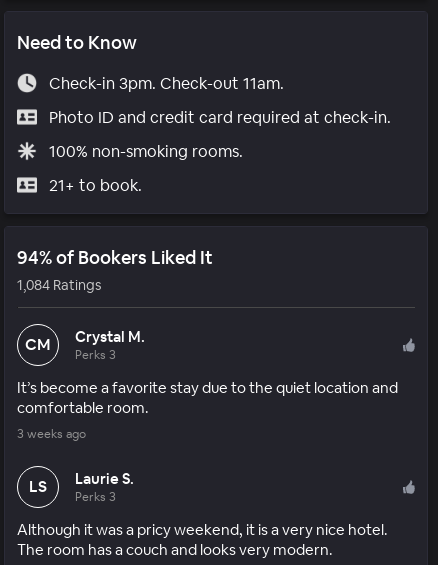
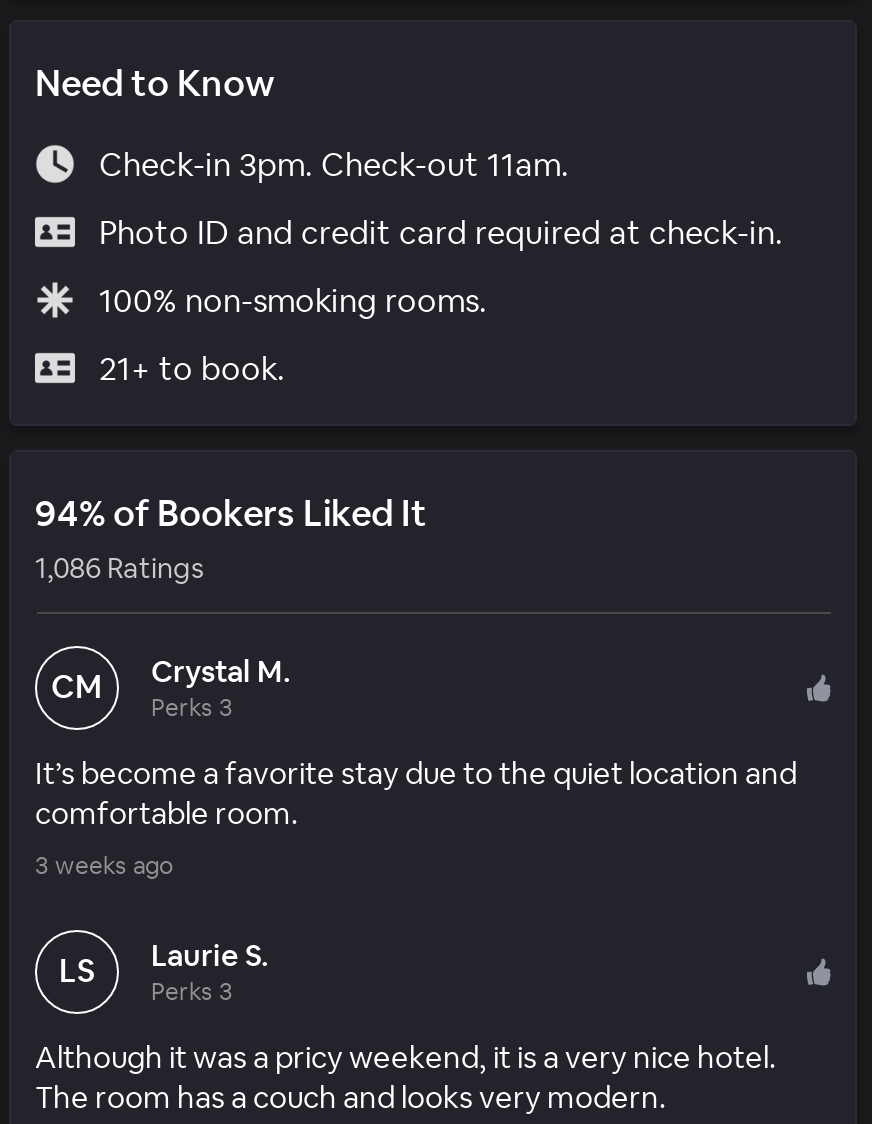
- 1,084 Ratings
+ 1,086 Ratings
